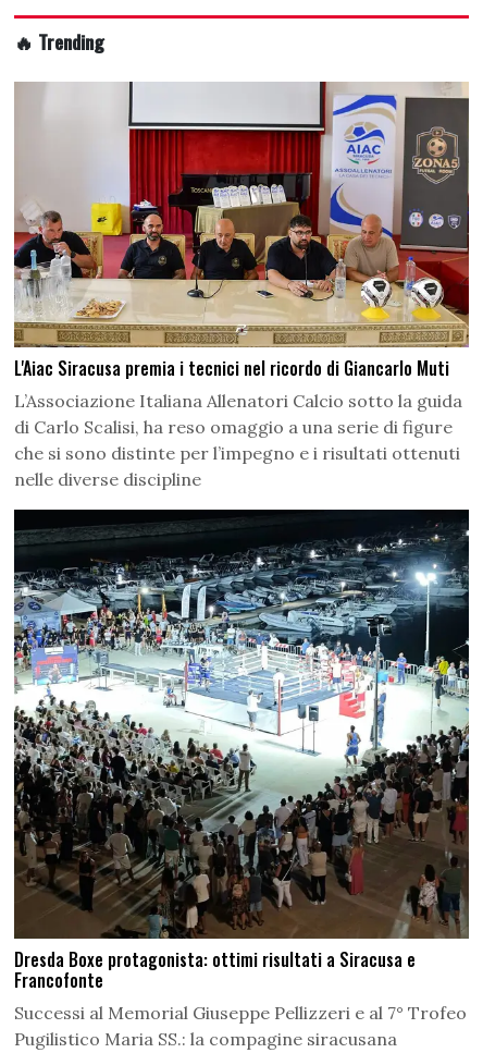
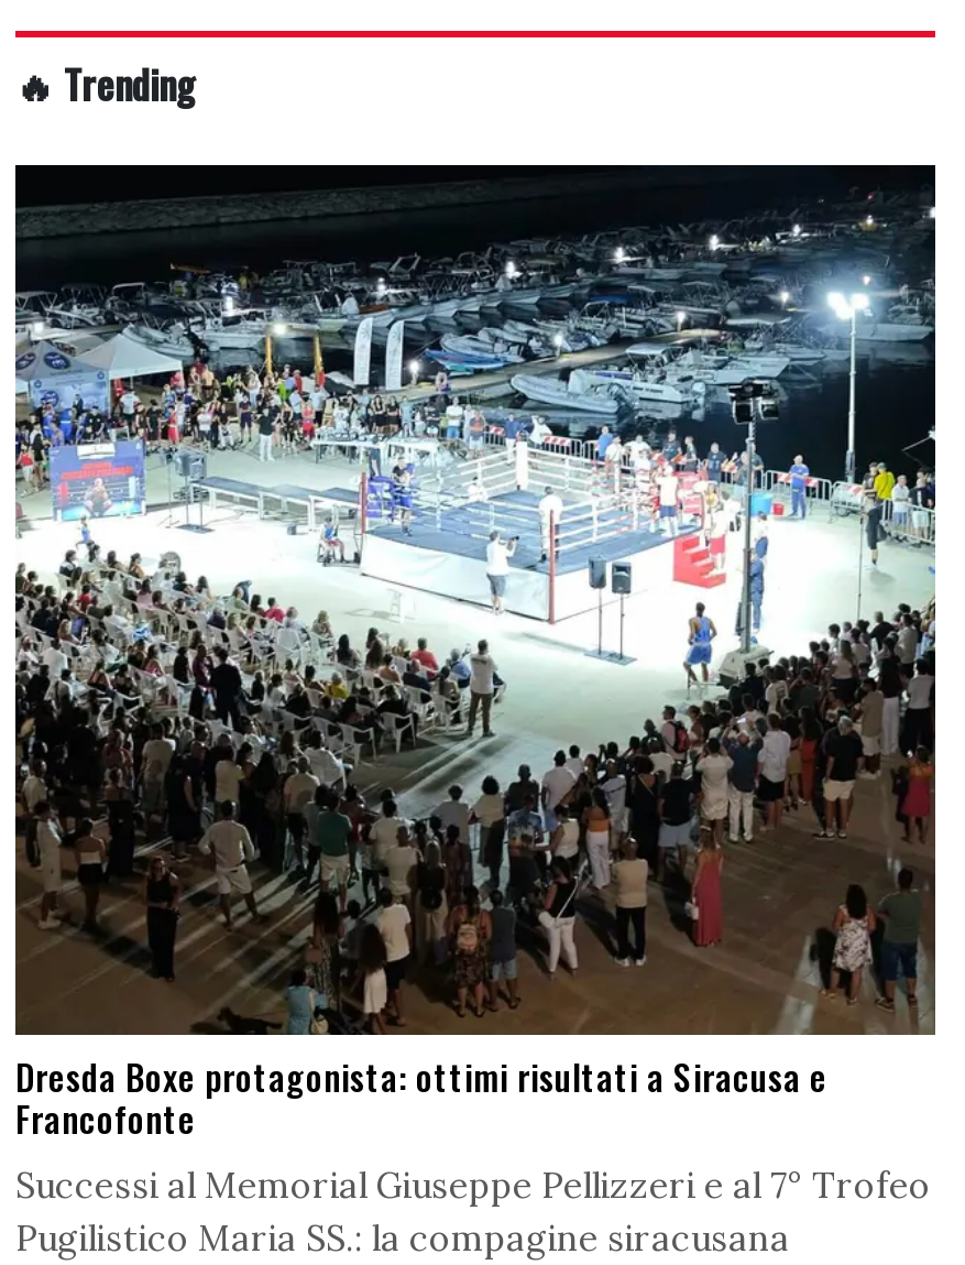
- [image]
- L'Aiac Siracusa premia i tecnici nel ricordo di Giancarlo Muti
- L’Associazione Italiana Allenatori Calcio sotto la guida
- di Carlo Scalisi, ha reso omaggio a una serie di figure
- che si sono distinte per l’impegno e i risultati ottenuti
- nelle diverse discipline
